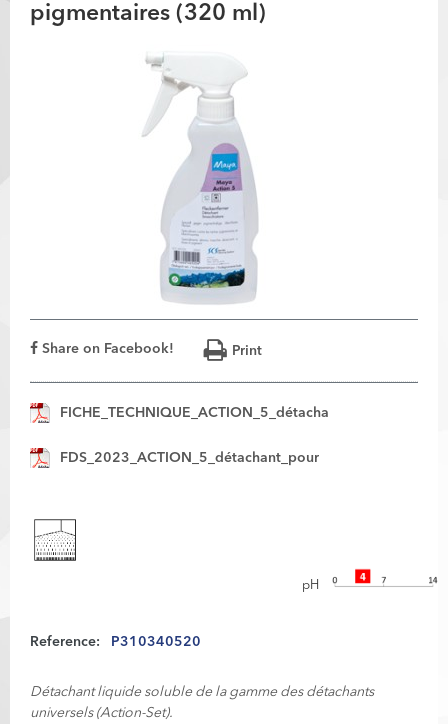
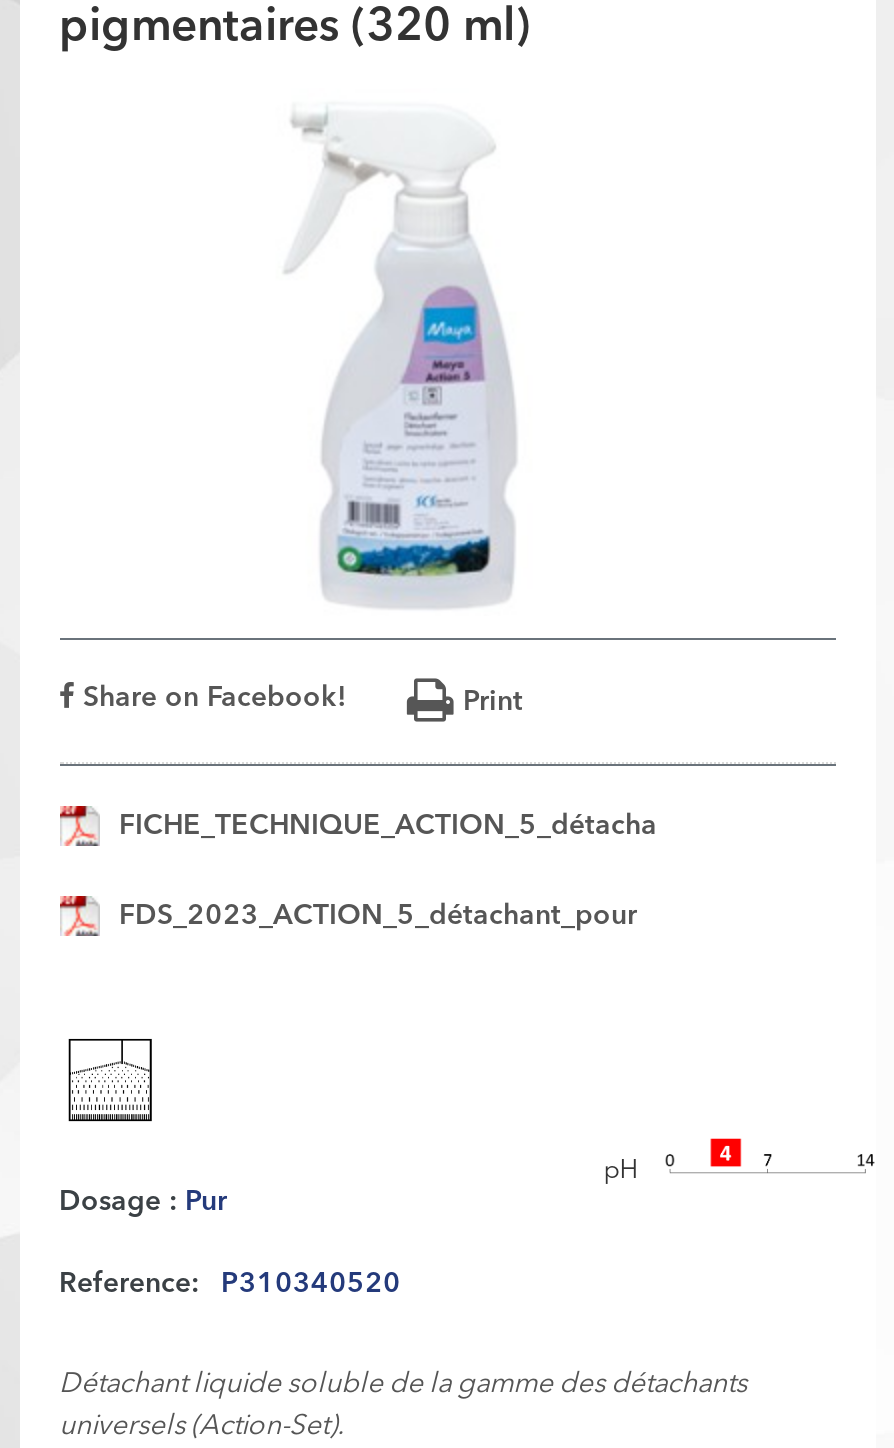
+ Dosage : Pur
